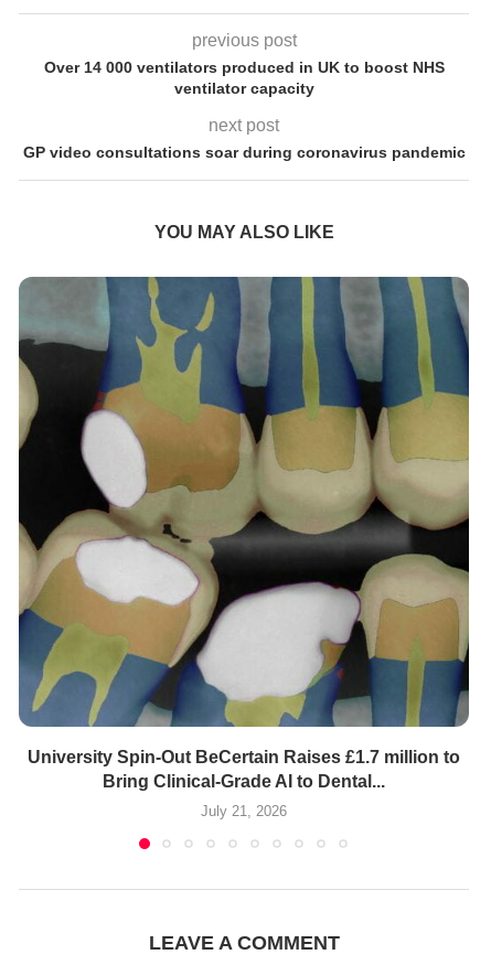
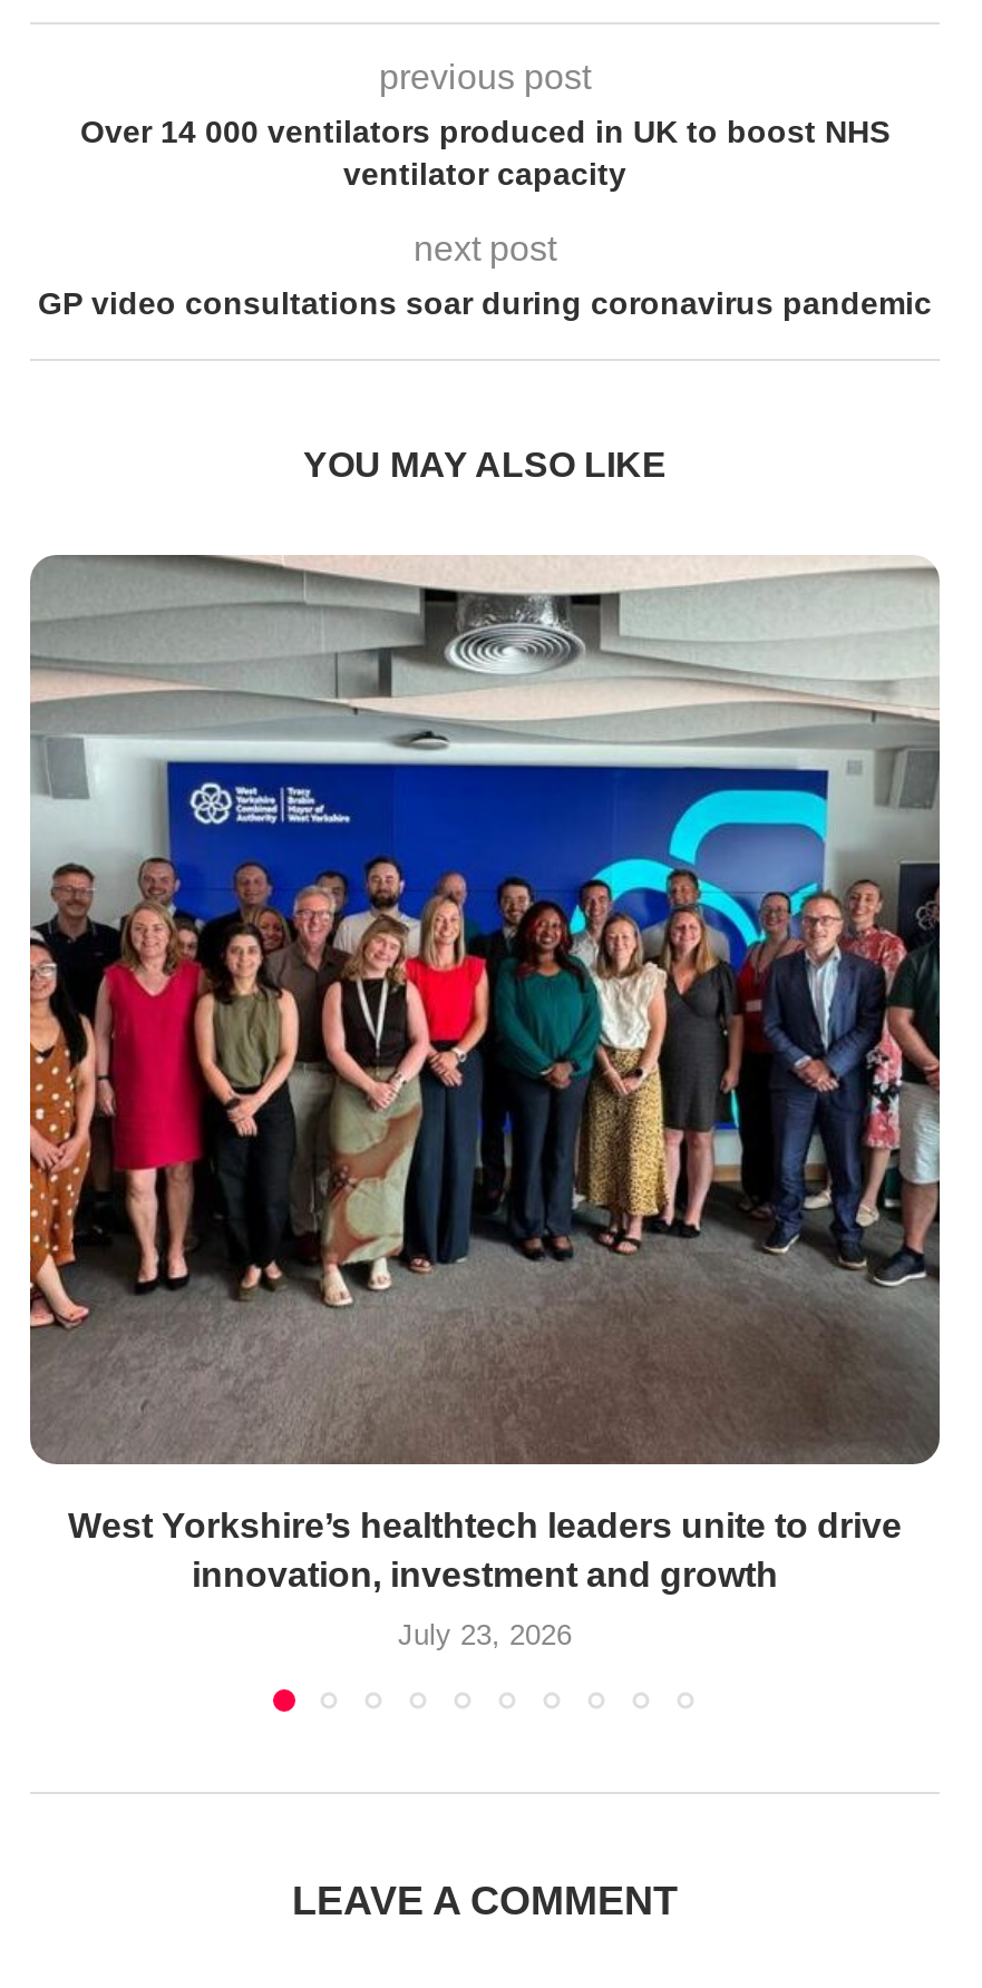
- [image]
- University Spin-Out BeCertain Raises £1.7 million to
- Bring Clinical-Grade AI to Dental...
+ [image]
+ West Yorkshire’s healthtech leaders unite to drive
+ innovation, investment and growth

- July 21, 2026
+ July 23, 2026
